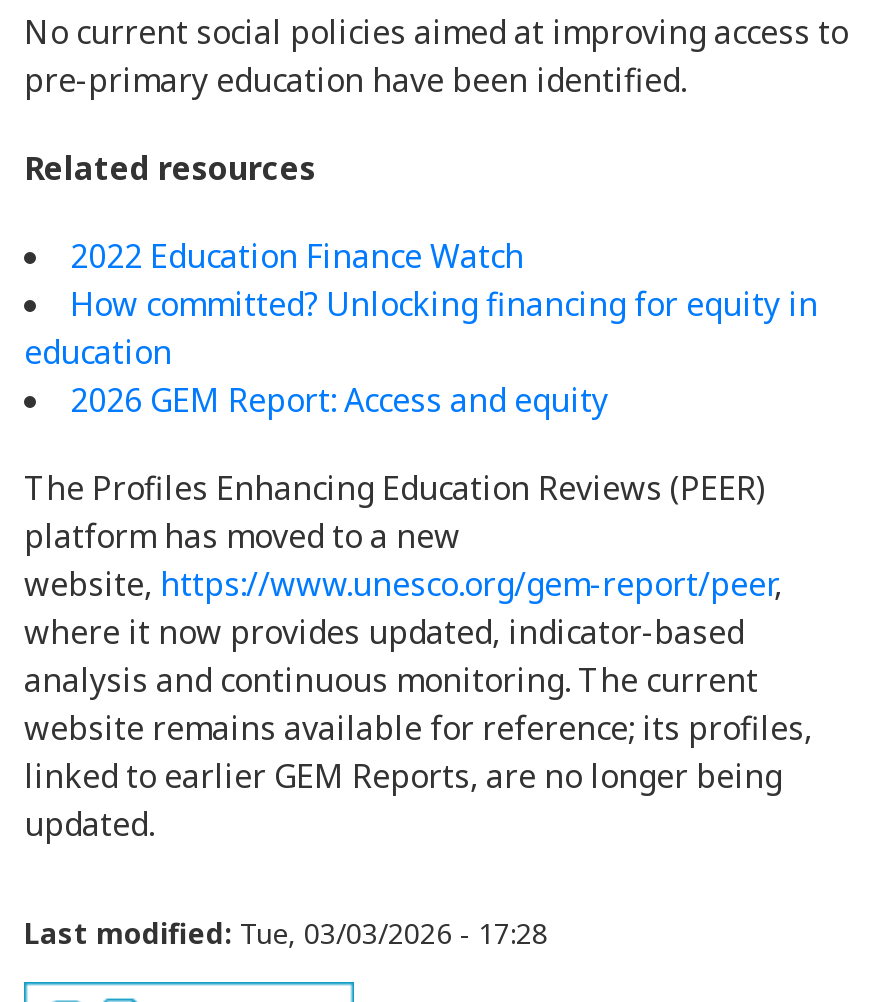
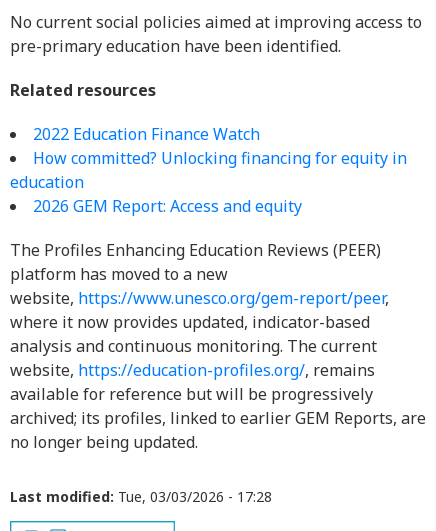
- website remains available for reference; its profiles,
- linked to earlier GEM Reports, are no longer being
- updated.
+ website, https://education-profiles.org/, remains
+ available for reference but will be progressively
+ archived; its profiles, linked to earlier GEM Reports, are
+ no longer being updated.
